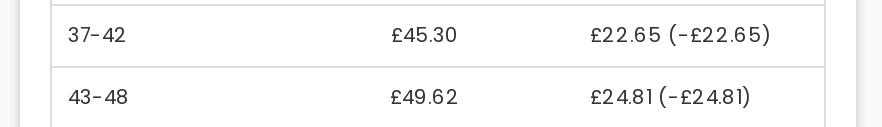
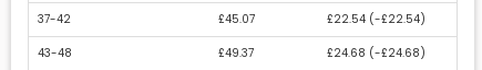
- £45.30
+ £45.07

- £22.65 (-£22.65)
+ £22.54 (-£22.54)

- £49.62
+ £49.37

- £24.81 (-£24.81)
+ £24.68 (-£24.68)
